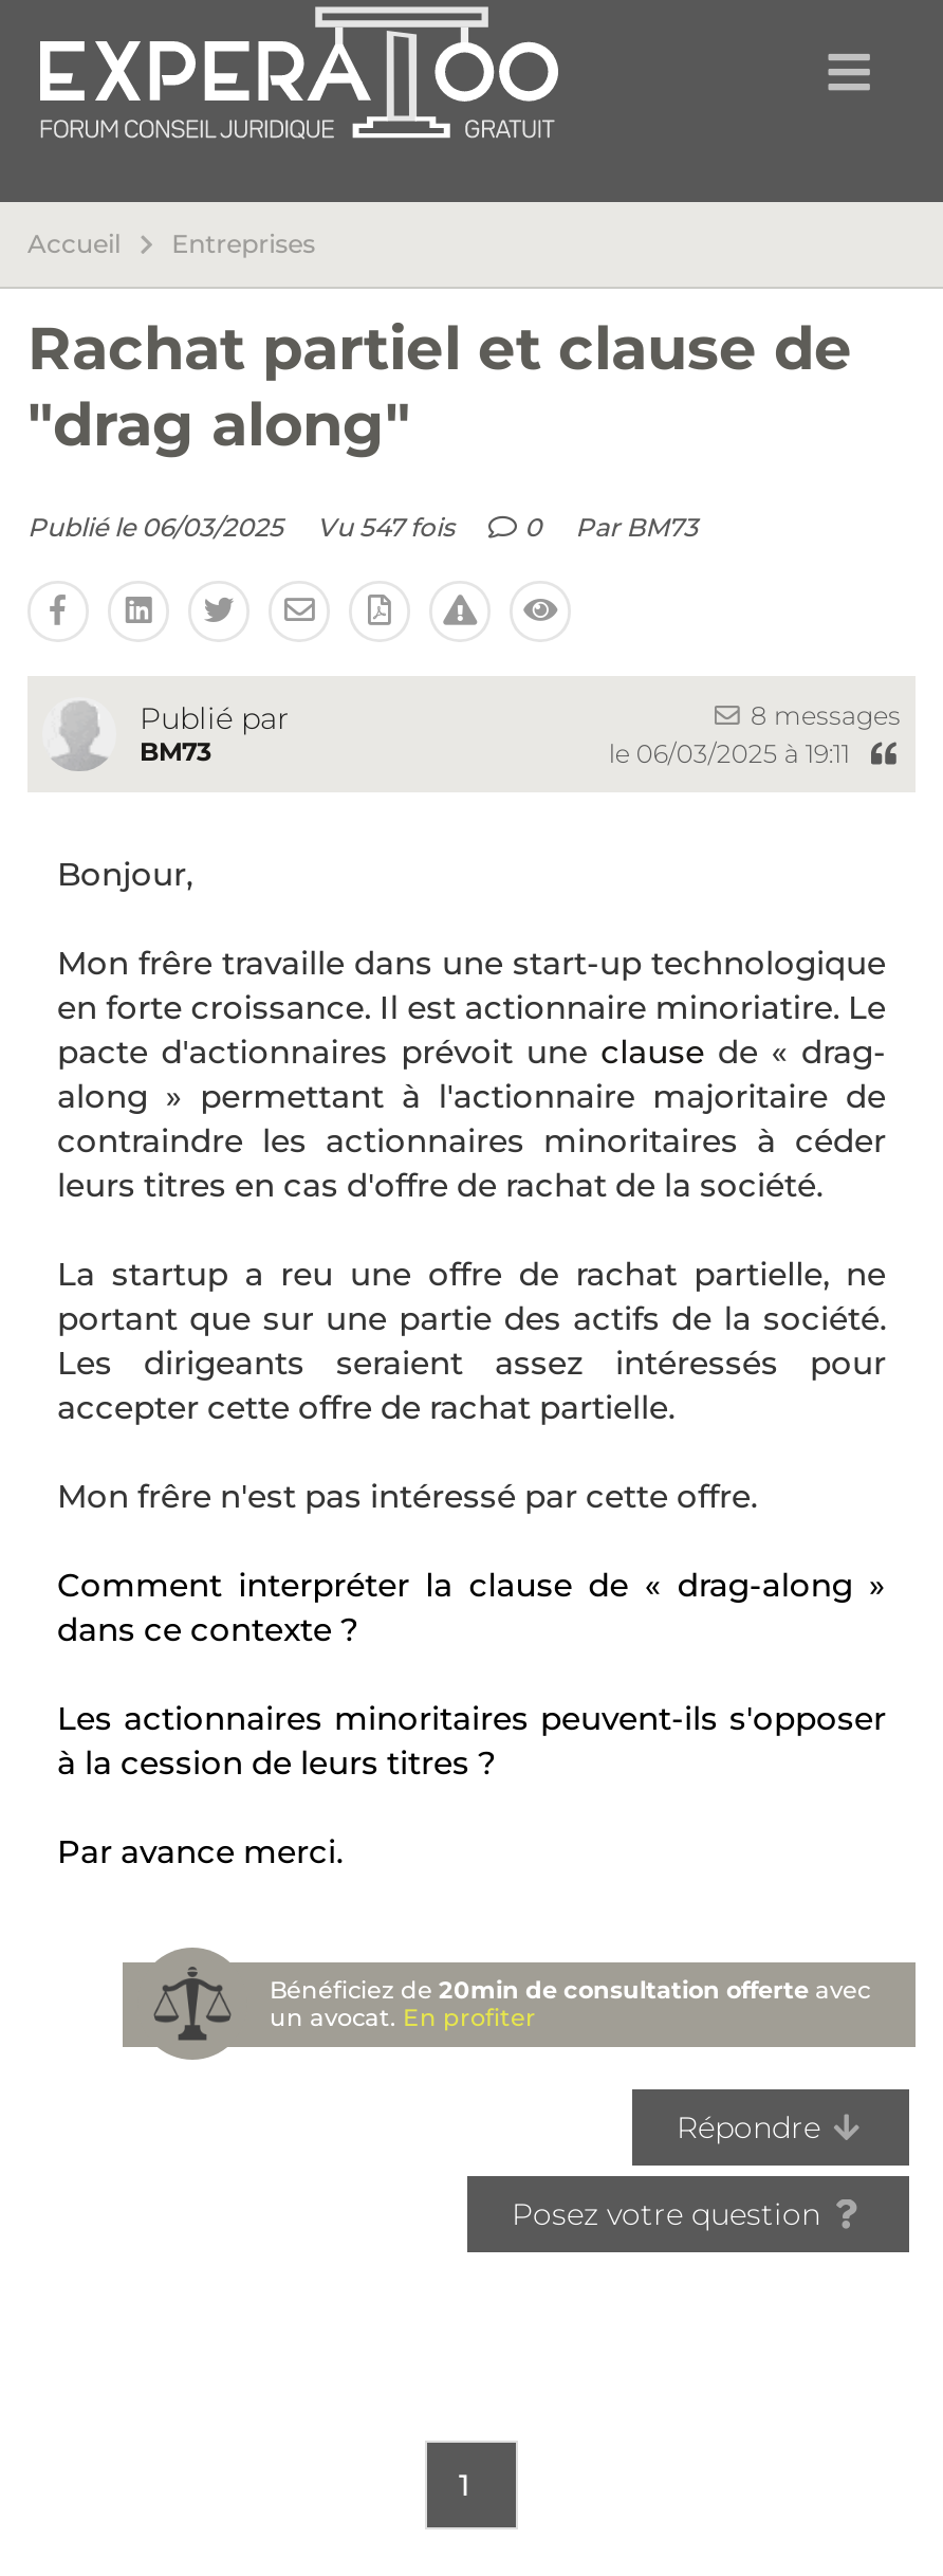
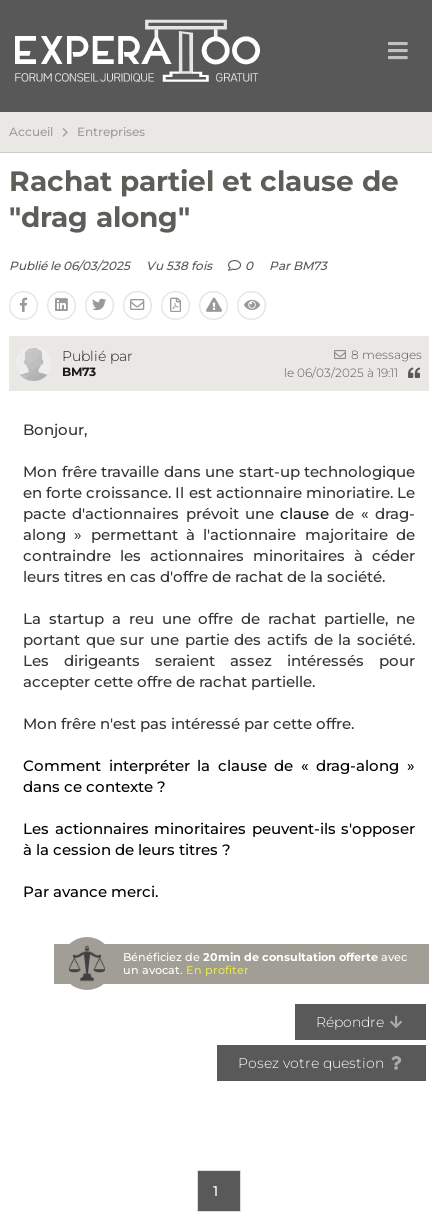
- Publié le 06/03/2025 Vu 547 fois
+ Publié le 06/03/2025 Vu 538 fois
